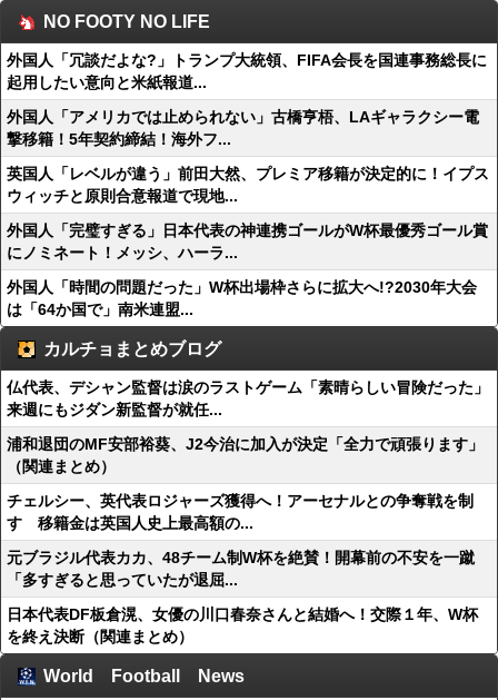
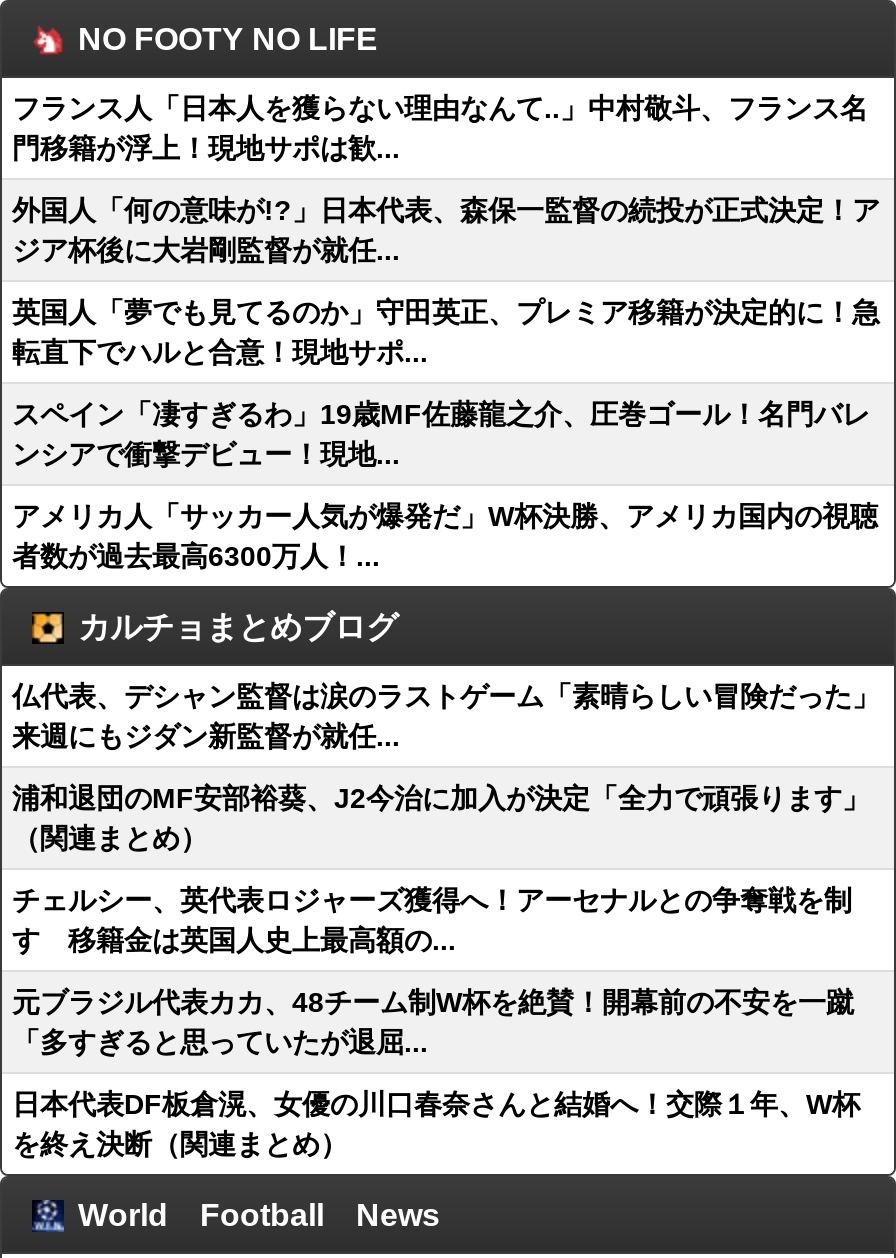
- 外国人「冗談だよな?」トランプ大統領、FIFA会長を国連事務総長に
- 起用したい意向と米紙報道...
+ フランス人「日本人を獲らない理由なんて..」中村敬斗、フランス名
+ 門移籍が浮上！現地サポは歓...

- 外国人「アメリカでは止められない」古橋亨梧、LAギャラクシー電
- 撃移籍！5年契約締結！海外フ...
+ 外国人「何の意味が!?」日本代表、森保一監督の続投が正式決定！ア
+ ジア杯後に大岩剛監督が就任...

- 英国人「レベルが違う」前田大然、プレミア移籍が決定的に！イプス
- ウィッチと原則合意報道で現地...
+ 英国人「夢でも見てるのか」守田英正、プレミア移籍が決定的に！急
+ 転直下でハルと合意！現地サポ...

- 外国人「完璧すぎる」日本代表の神連携ゴールがW杯最優秀ゴール賞
- にノミネート！メッシ、ハーラ...
+ スペイン「凄すぎるわ」19歳MF佐藤龍之介、圧巻ゴール！名門バレ
+ ンシアで衝撃デビュー！現地...

- 外国人「時間の問題だった」W杯出場枠さらに拡大へ!?2030年大会
- は「64か国で」南米連盟...
+ アメリカ人「サッカー人気が爆発だ」W杯決勝、アメリカ国内の視聴
+ 者数が過去最高6300万人！...
